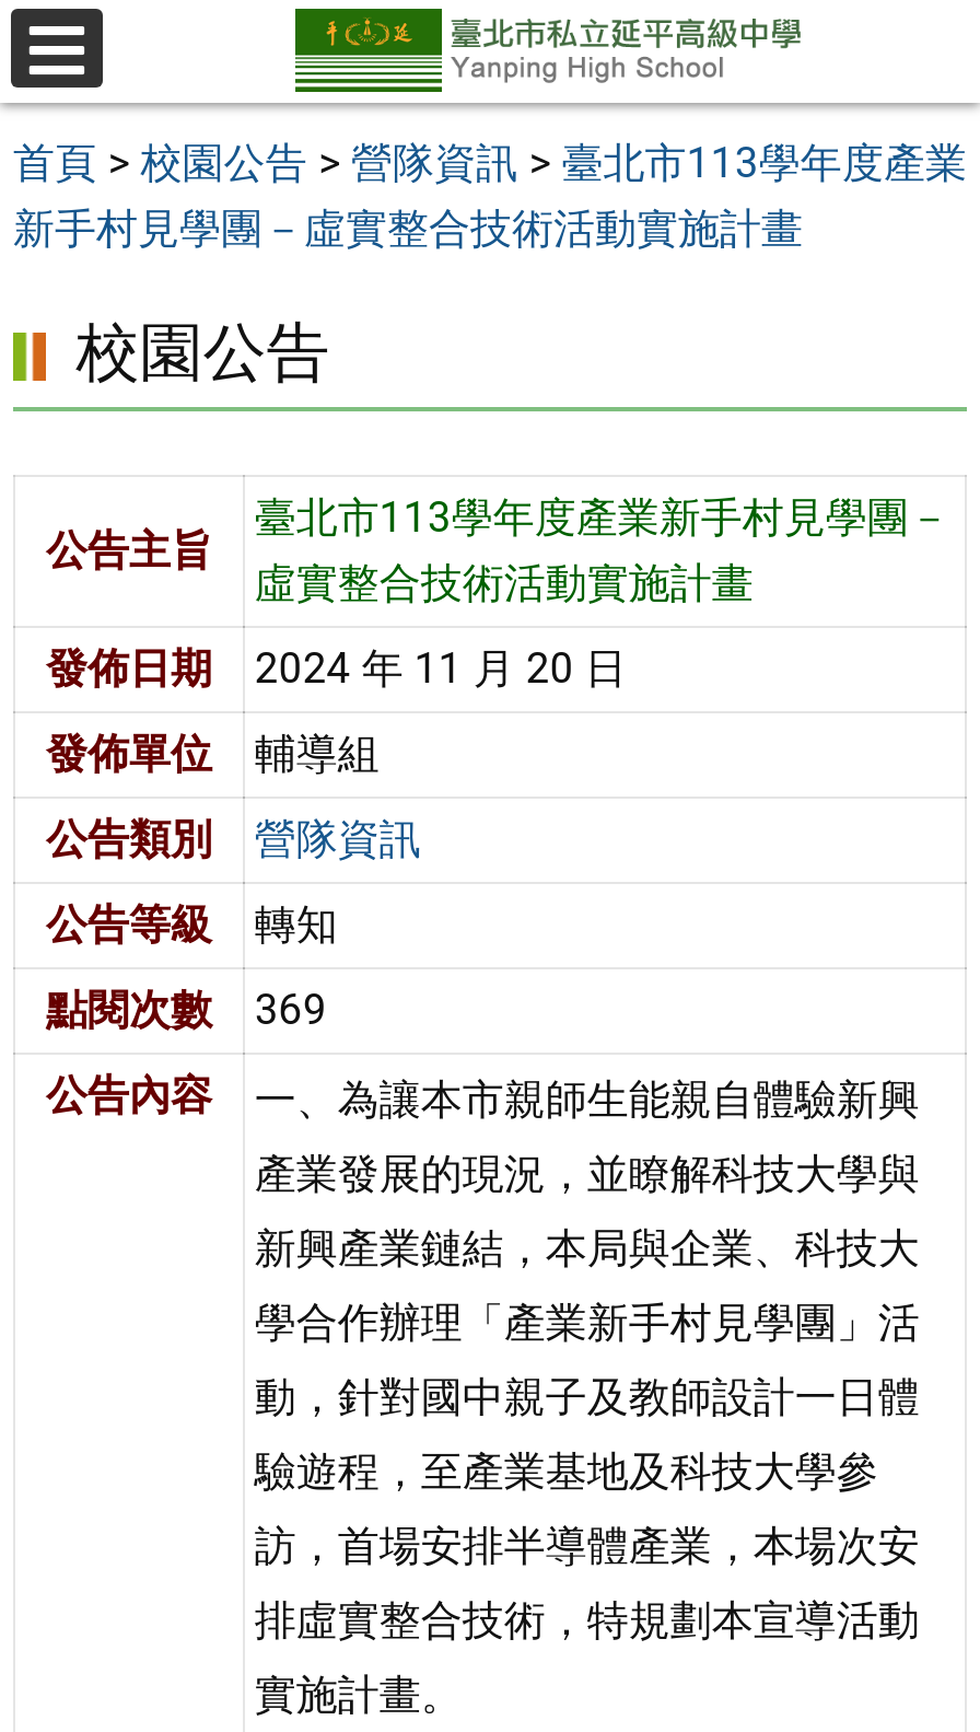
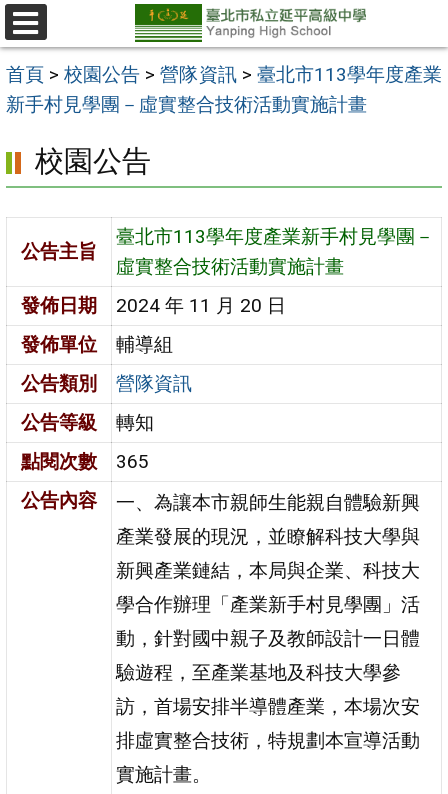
- 點閱次數 369
+ 點閱次數 365
